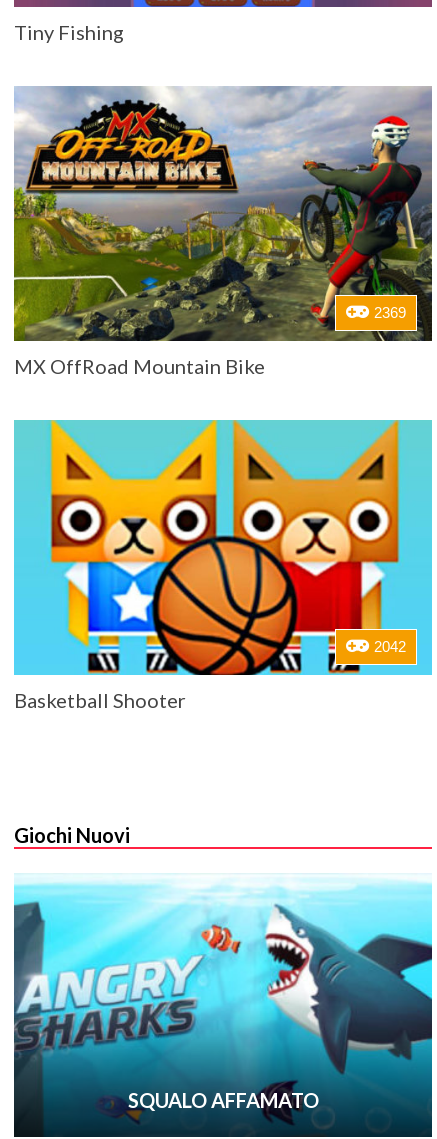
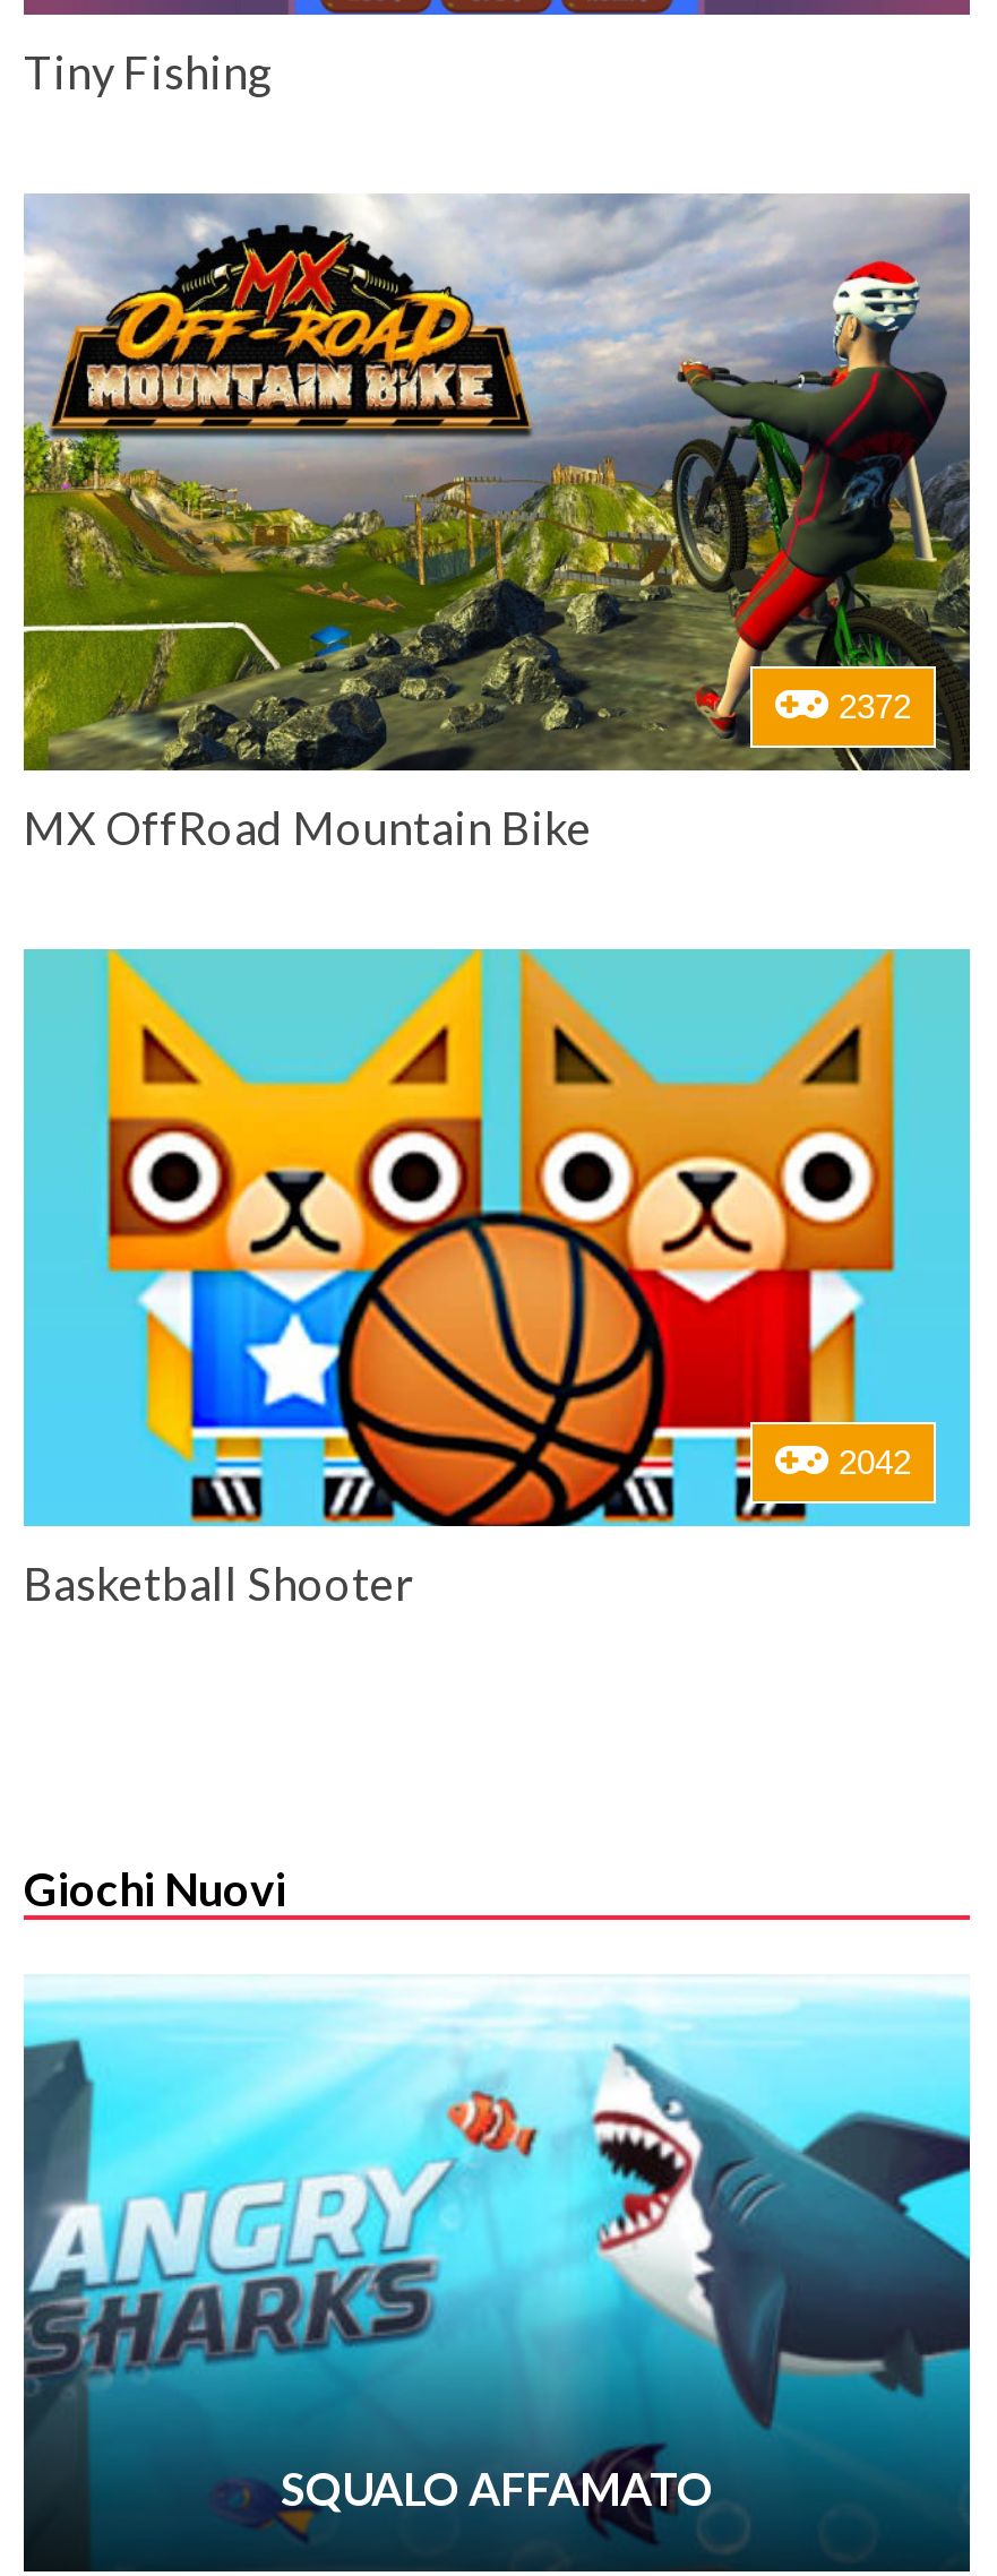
- 2369
+ 2372
